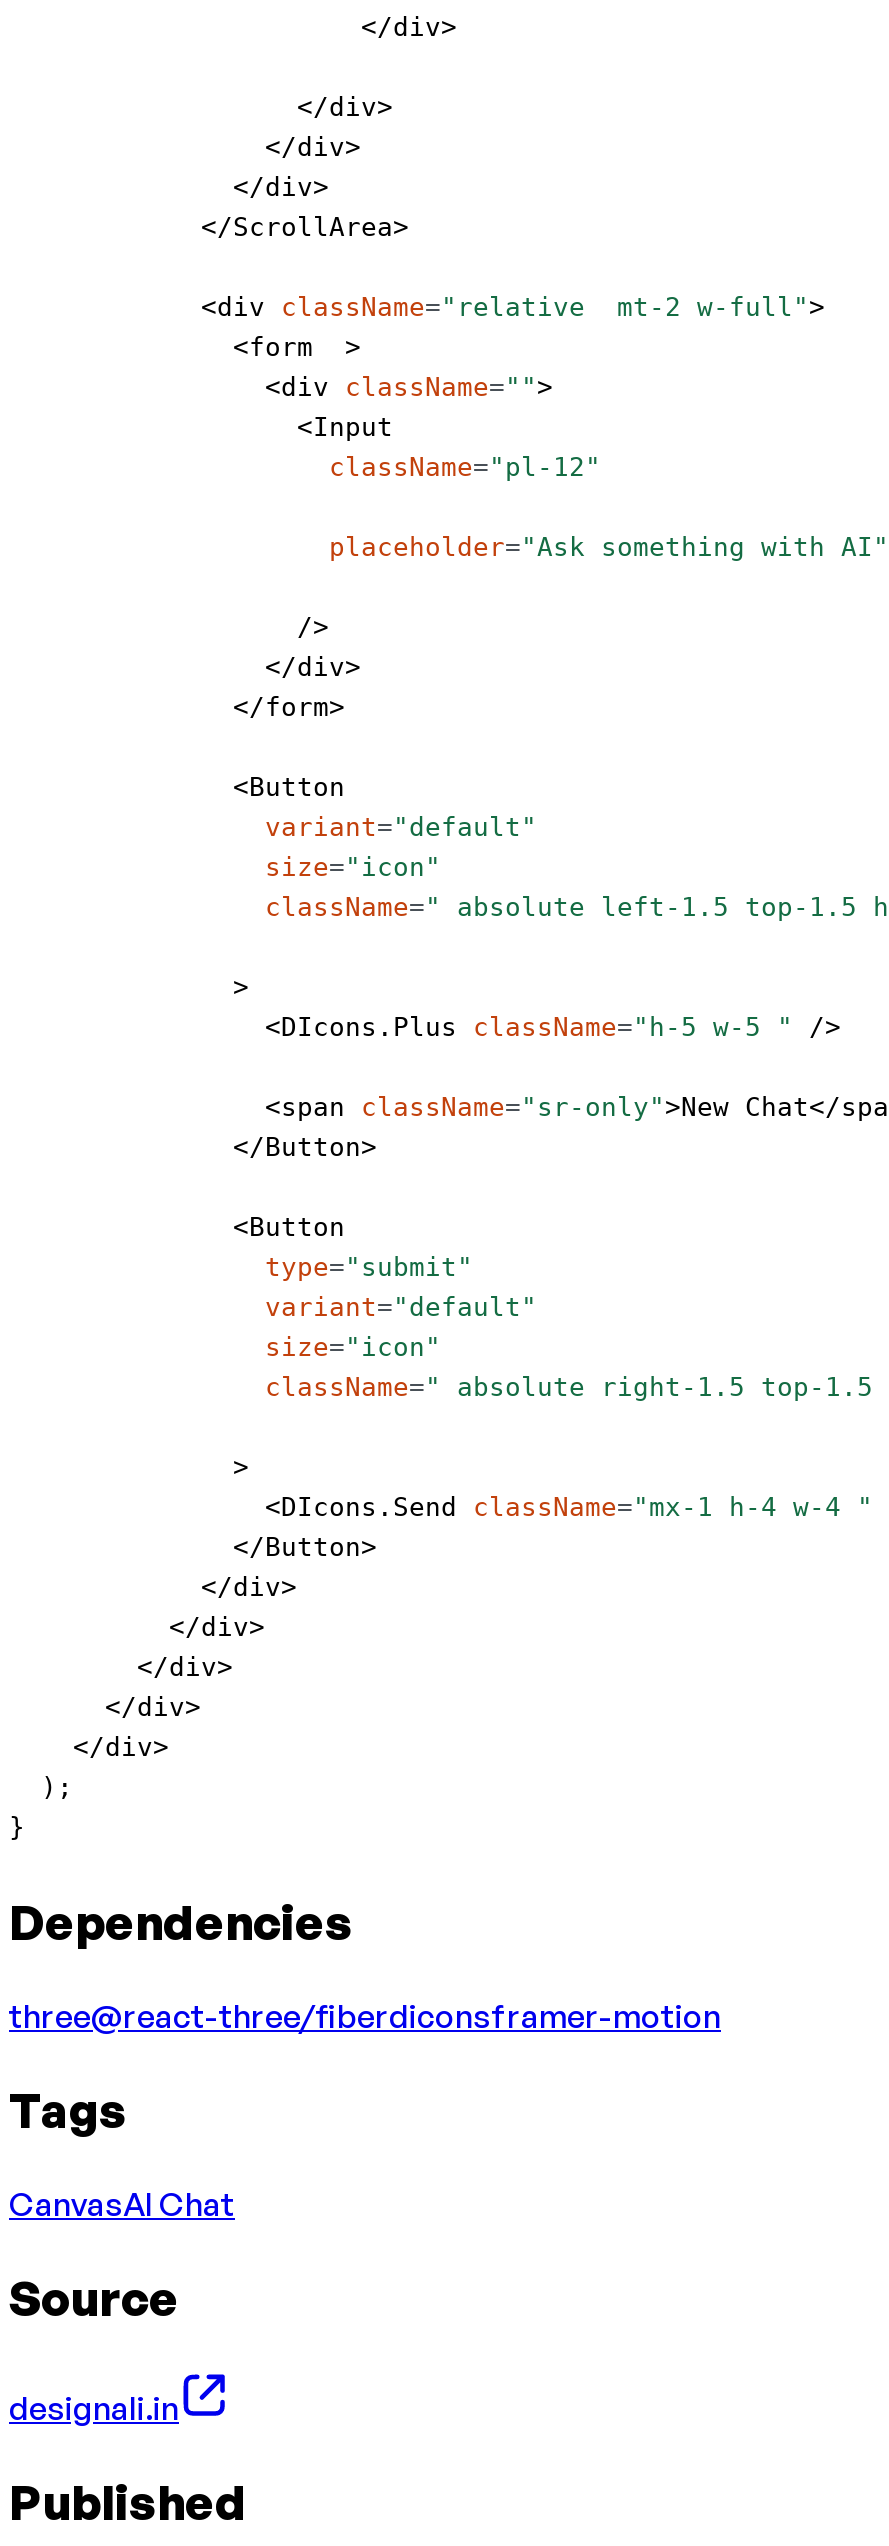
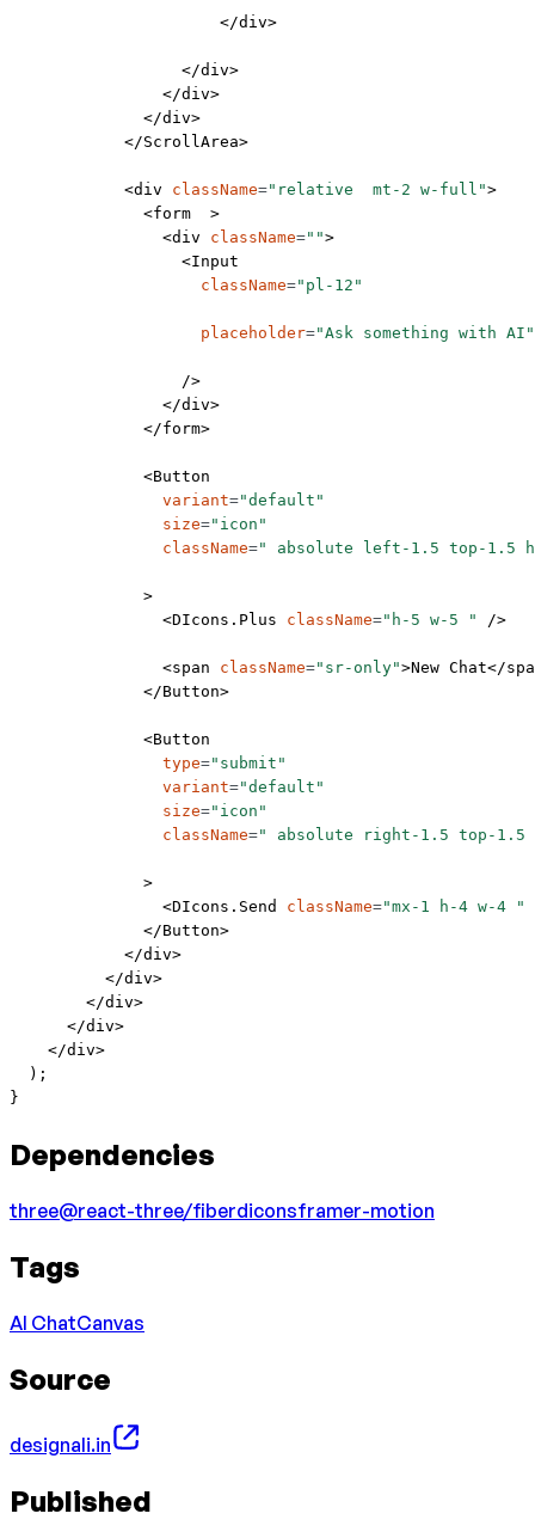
- CanvasAI Chat
+ AI ChatCanvas
